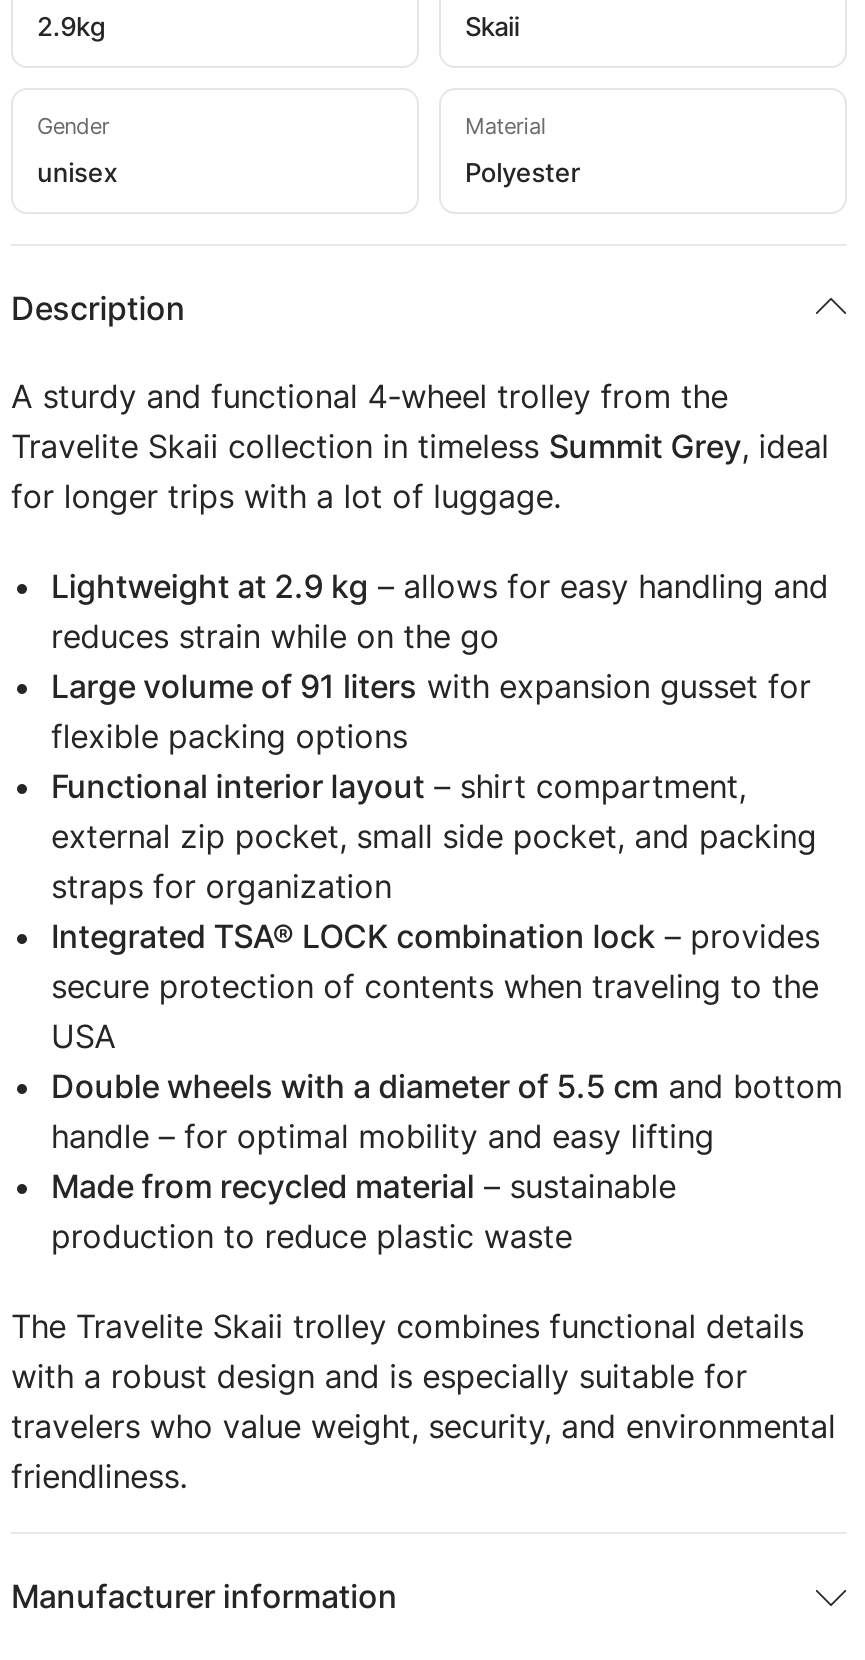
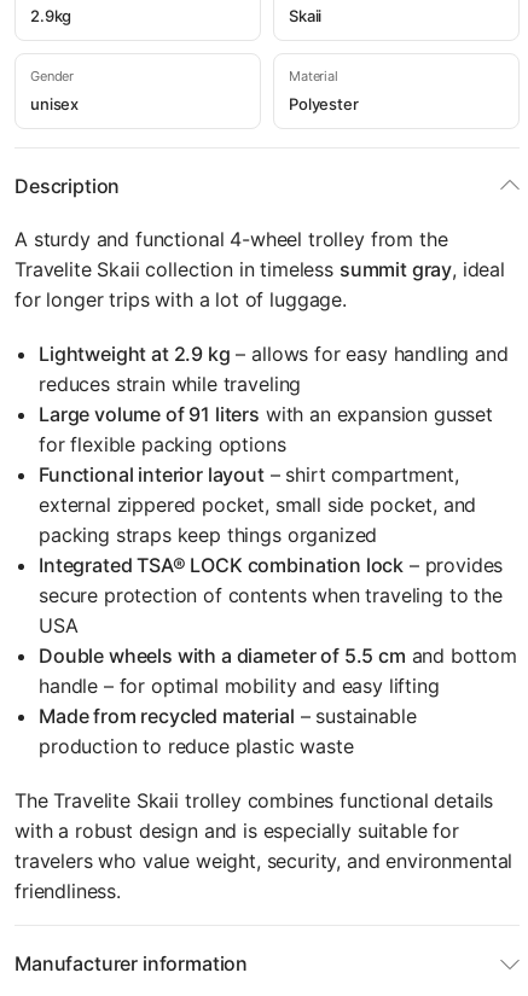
- Travelite Skaii collection in timeless Summit Grey, ideal
+ Travelite Skaii collection in timeless summit gray, ideal

- reduces strain while on the go
- Large volume of 91 liters with expansion gusset for
- flexible packing options
+ reduces strain while traveling
+ Large volume of 91 liters with an expansion gusset
+ for flexible packing options

- external zip pocket, small side pocket, and packing
- straps for organization
+ external zippered pocket, small side pocket, and
+ packing straps keep things organized
